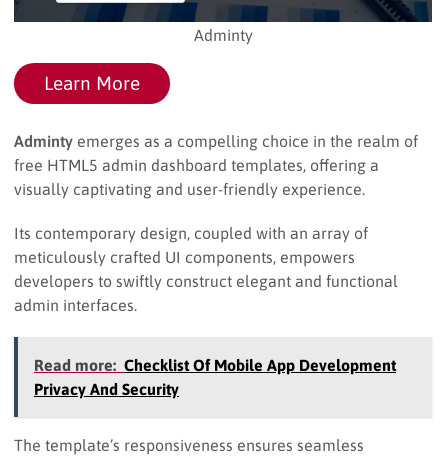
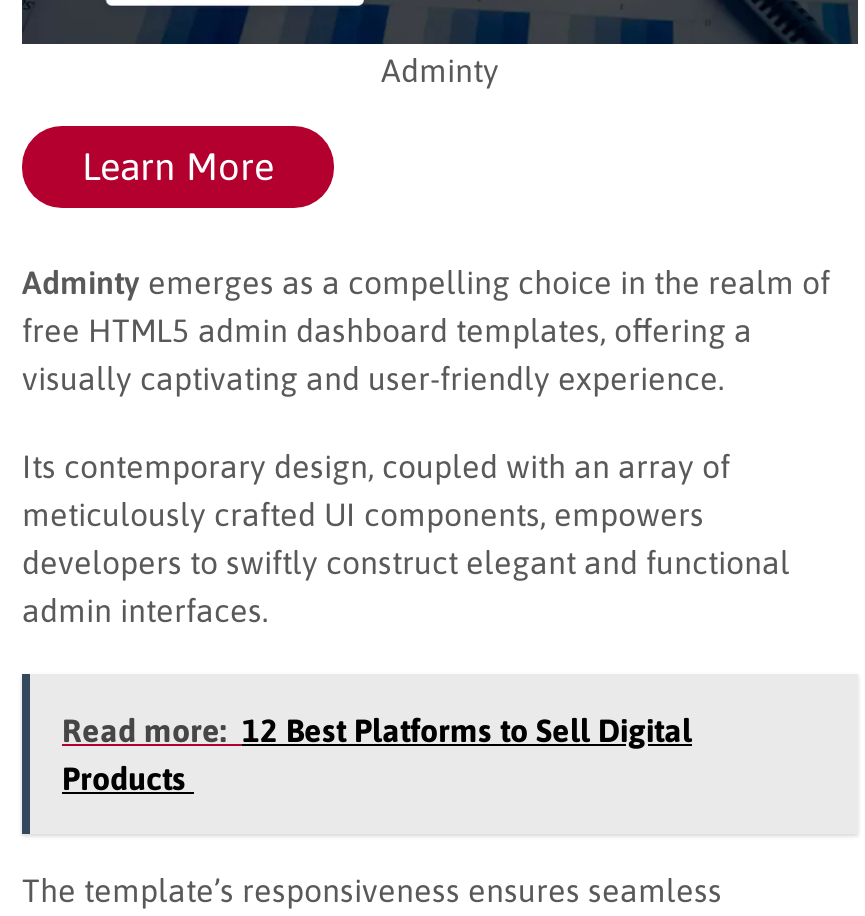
- Read more: Checklist Of Mobile App Development
- Privacy And Security
+ Read more: 12 Best Platforms to Sell Digital
+ Products
